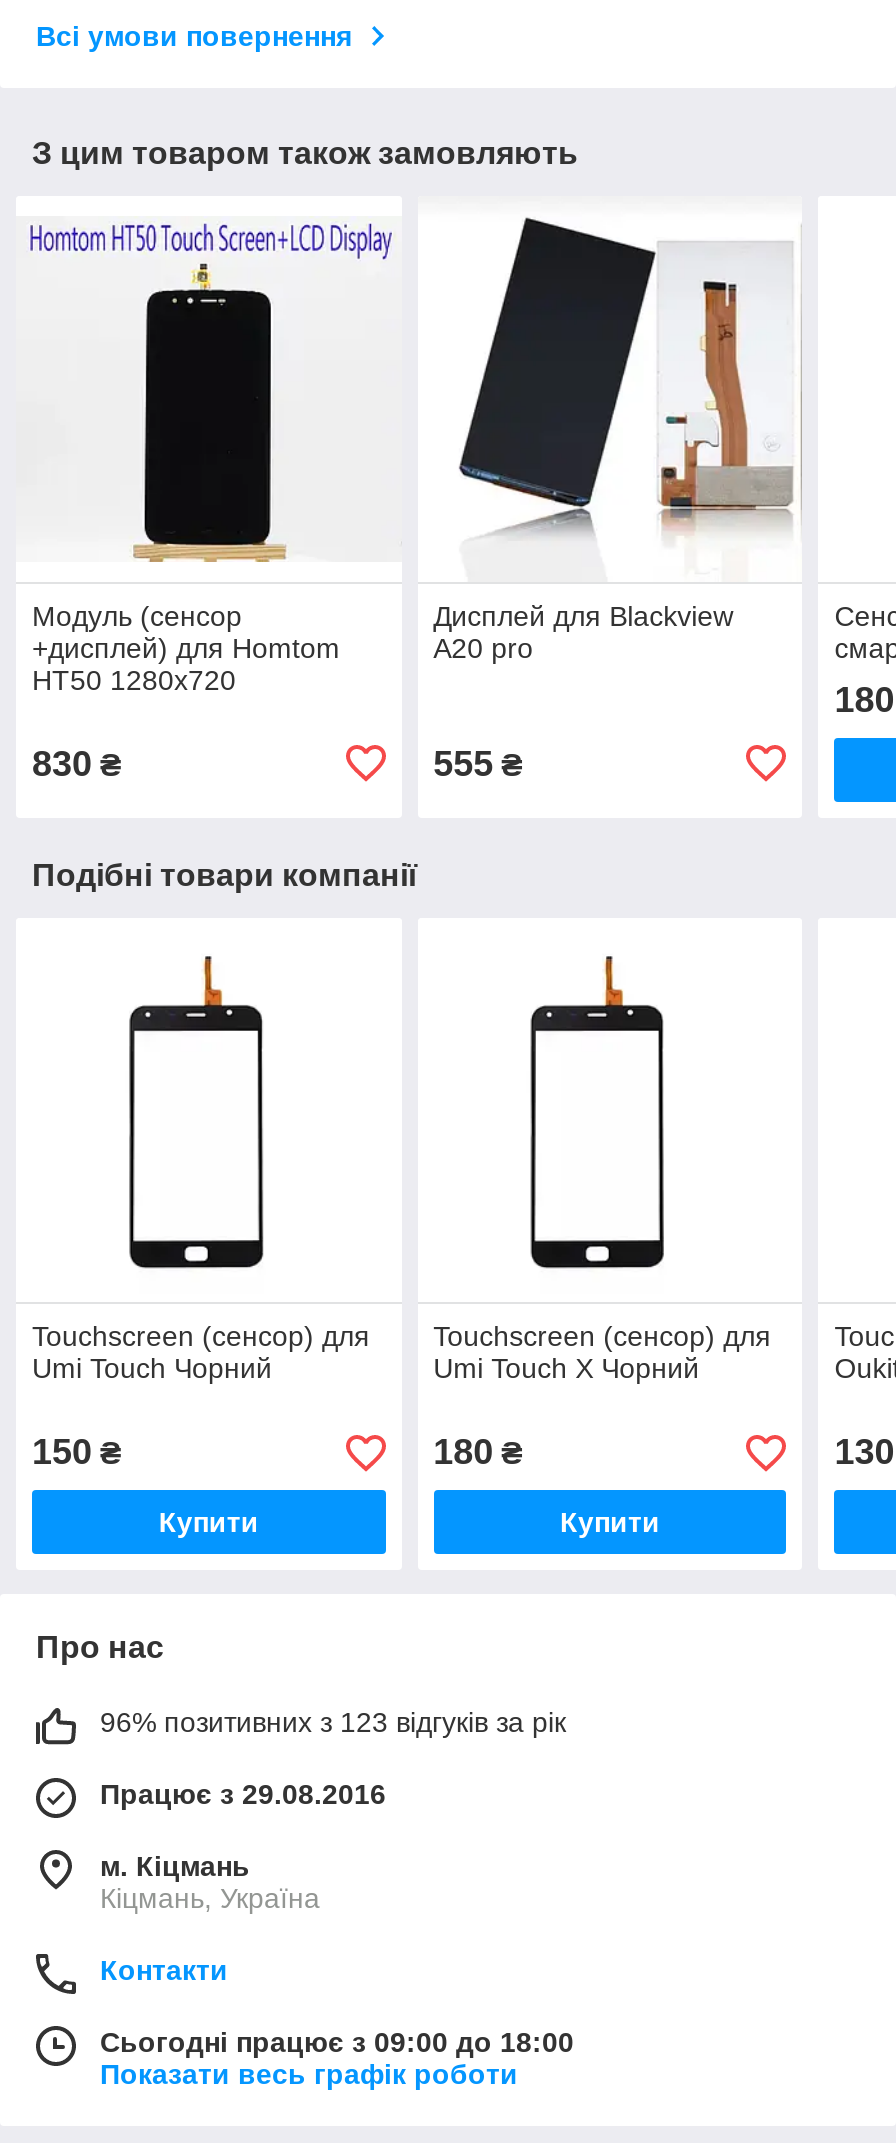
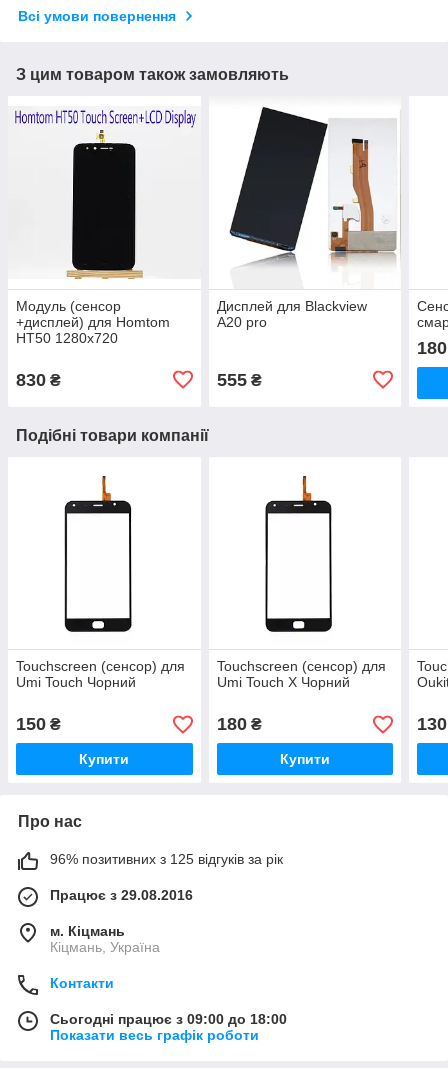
- 96% позитивних з 123 відгуків за рік
+ 96% позитивних з 125 відгуків за рік
